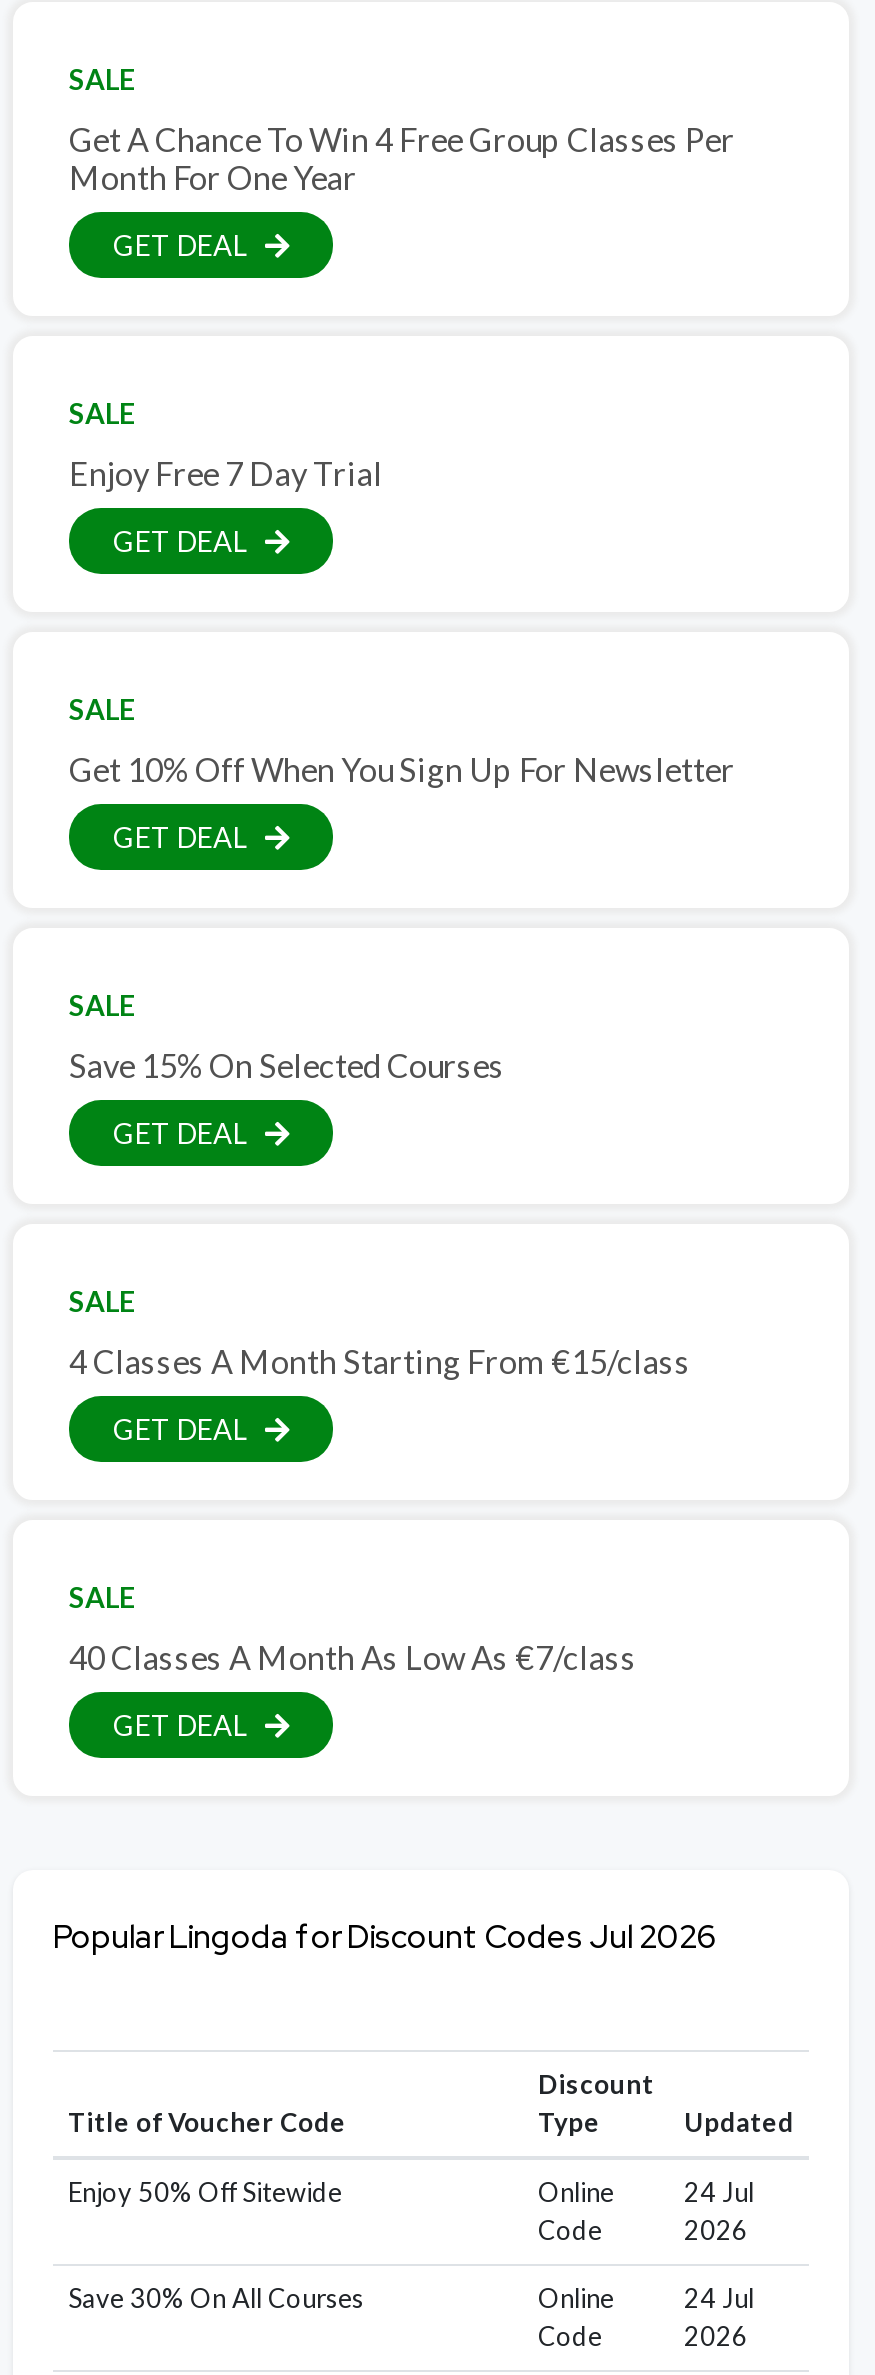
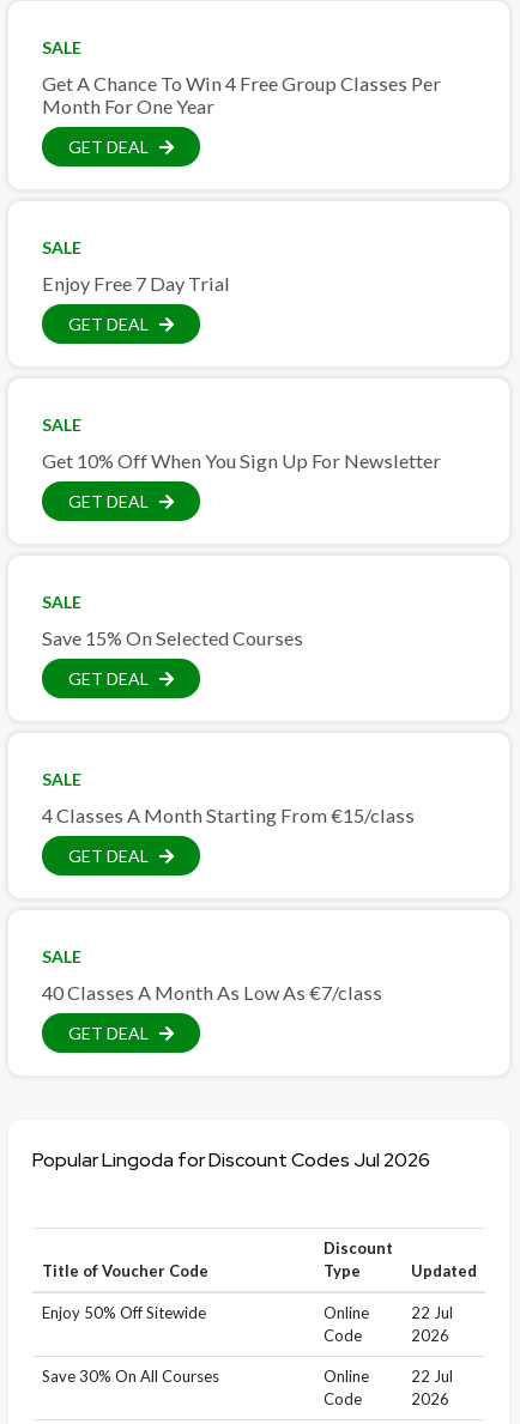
- 24 Jul
+ 22 Jul

- 24 Jul
+ 22 Jul
